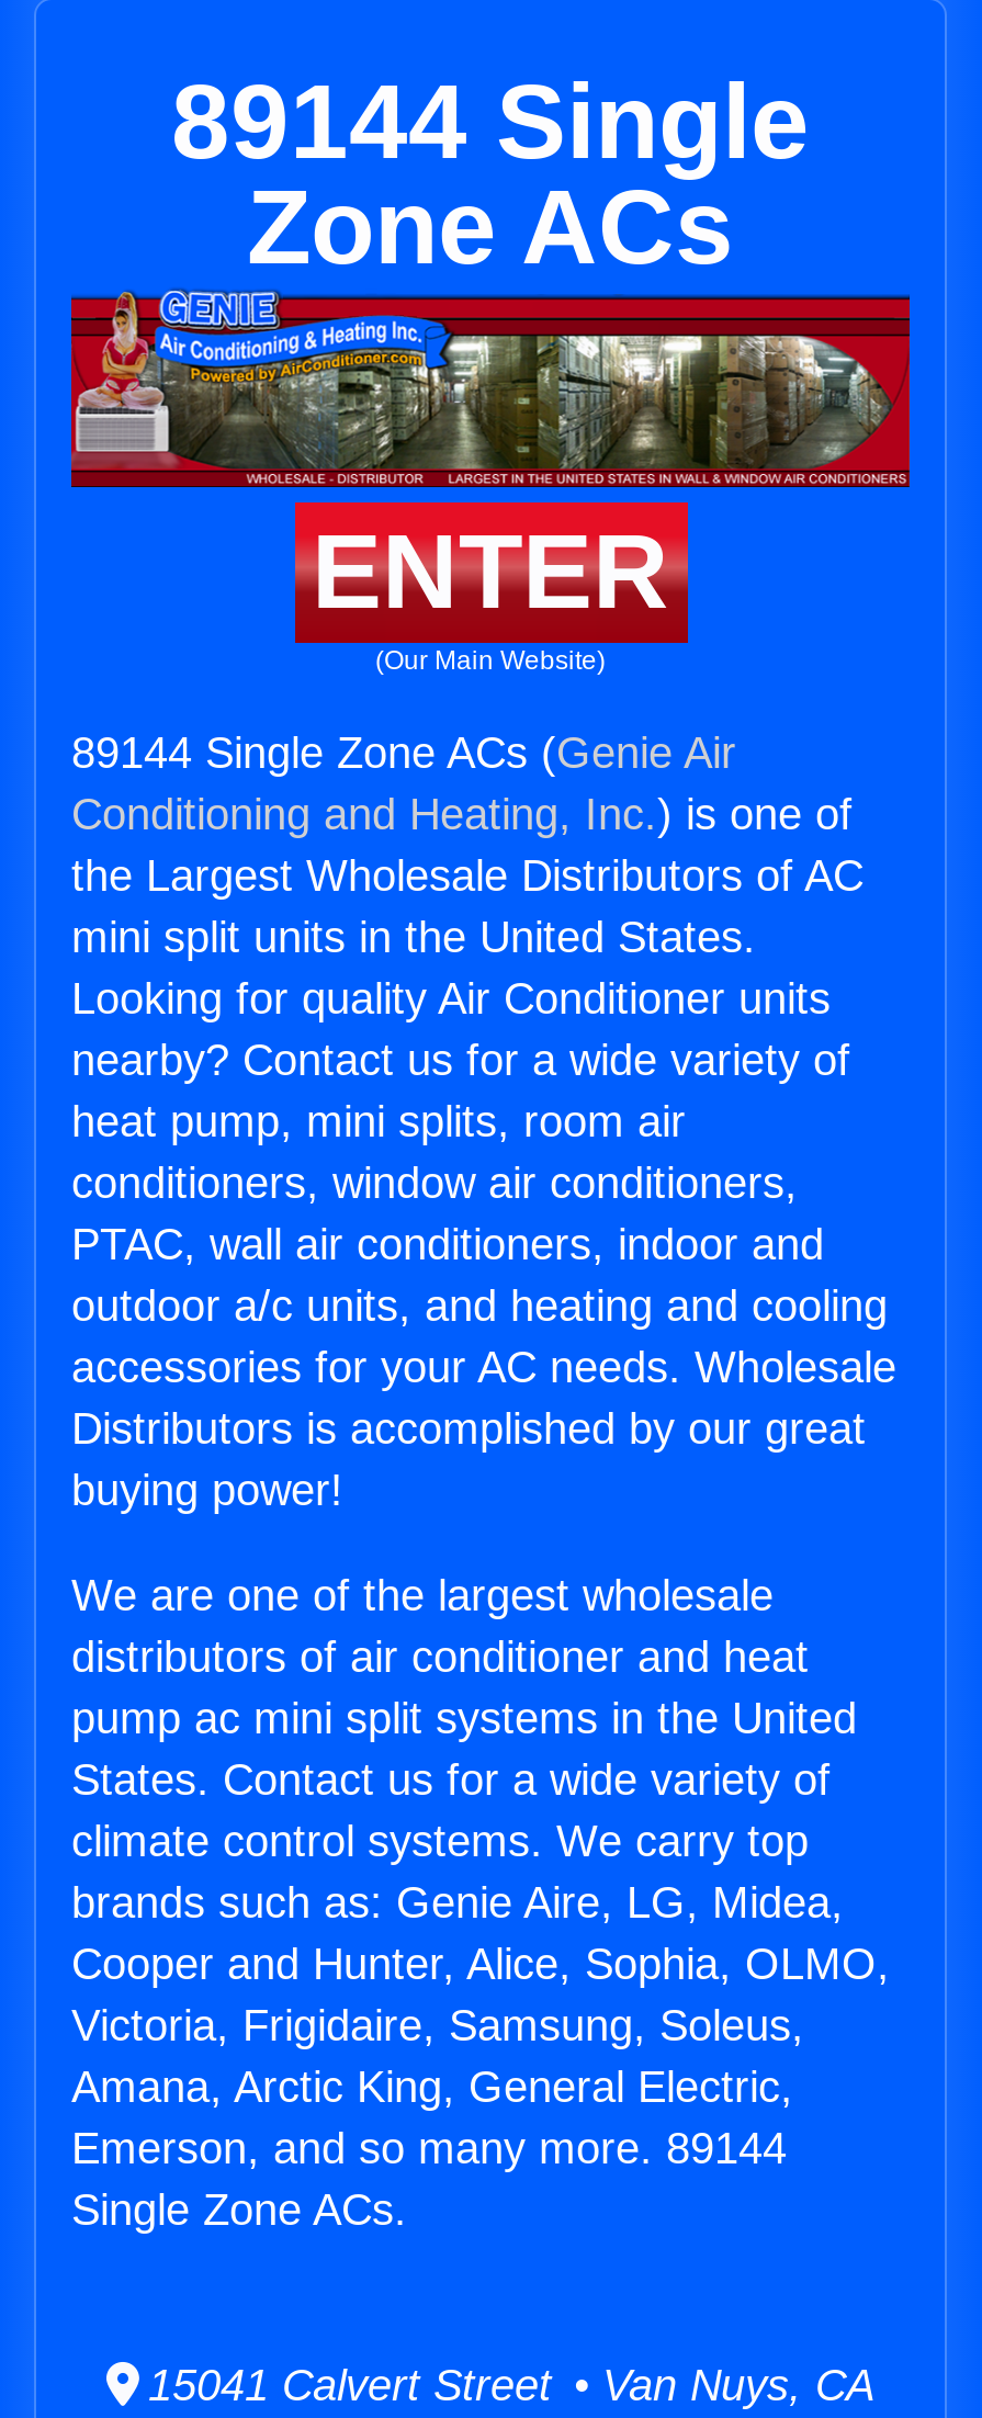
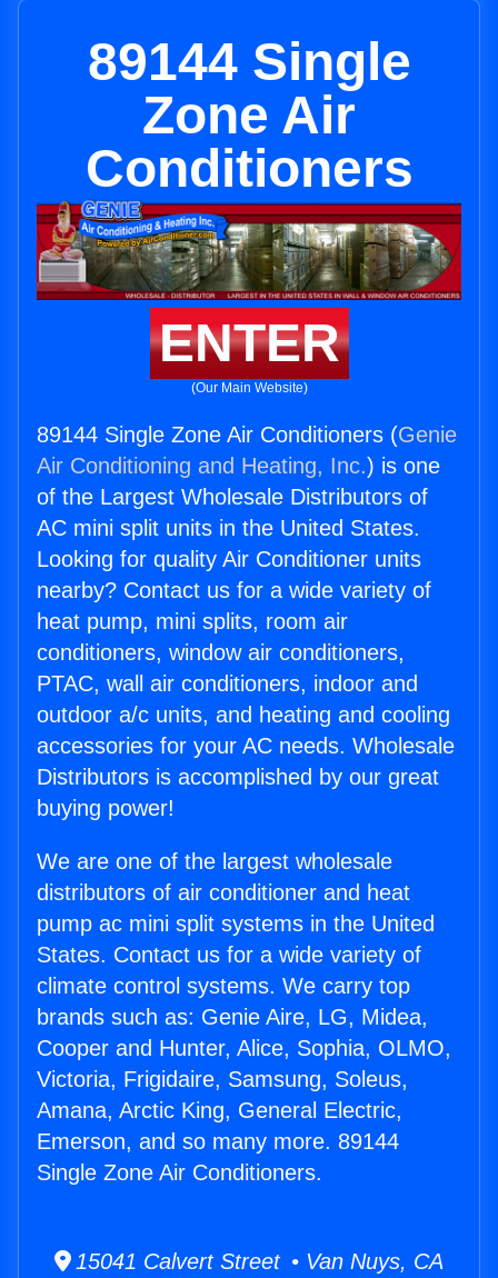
- Zone ACs
+ Zone Air
+ Conditioners

- 89144 Single Zone ACs (Genie Air
- Conditioning and Heating, Inc.) is one of
- the Largest Wholesale Distributors of AC
- mini split units in the United States.
+ 89144 Single Zone Air Conditioners (Genie
+ Air Conditioning and Heating, Inc.) is one
+ of the Largest Wholesale Distributors of
+ AC mini split units in the United States.

- Single Zone ACs.
+ Single Zone Air Conditioners.
